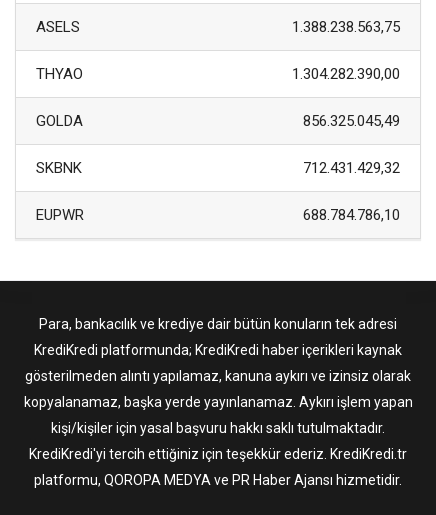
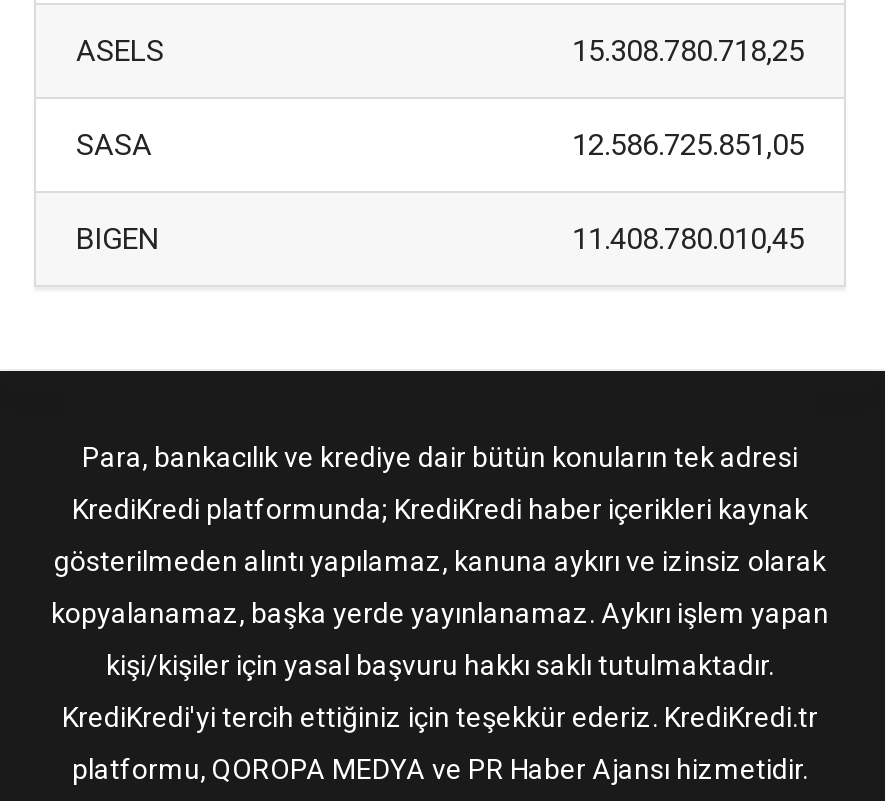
- 1.388.238.563,75
- THYAO
- 1.304.282.390,00
- GOLDA
- 856.325.045,49
- SKBNK
- 712.431.429,32
- EUPWR
- 688.784.786,10
+ 15.308.780.718,25
+ SASA
+ 12.586.725.851,05
+ BIGEN
+ 11.408.780.010,45
